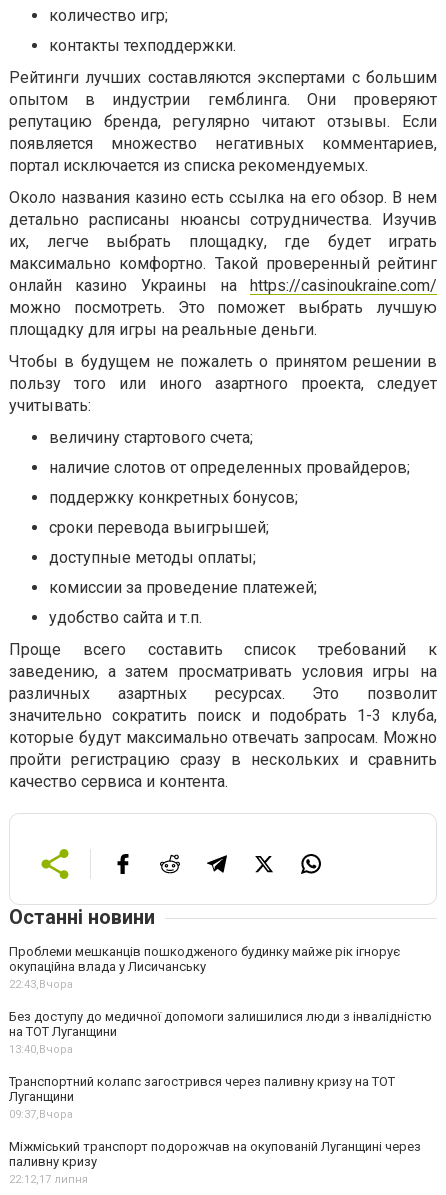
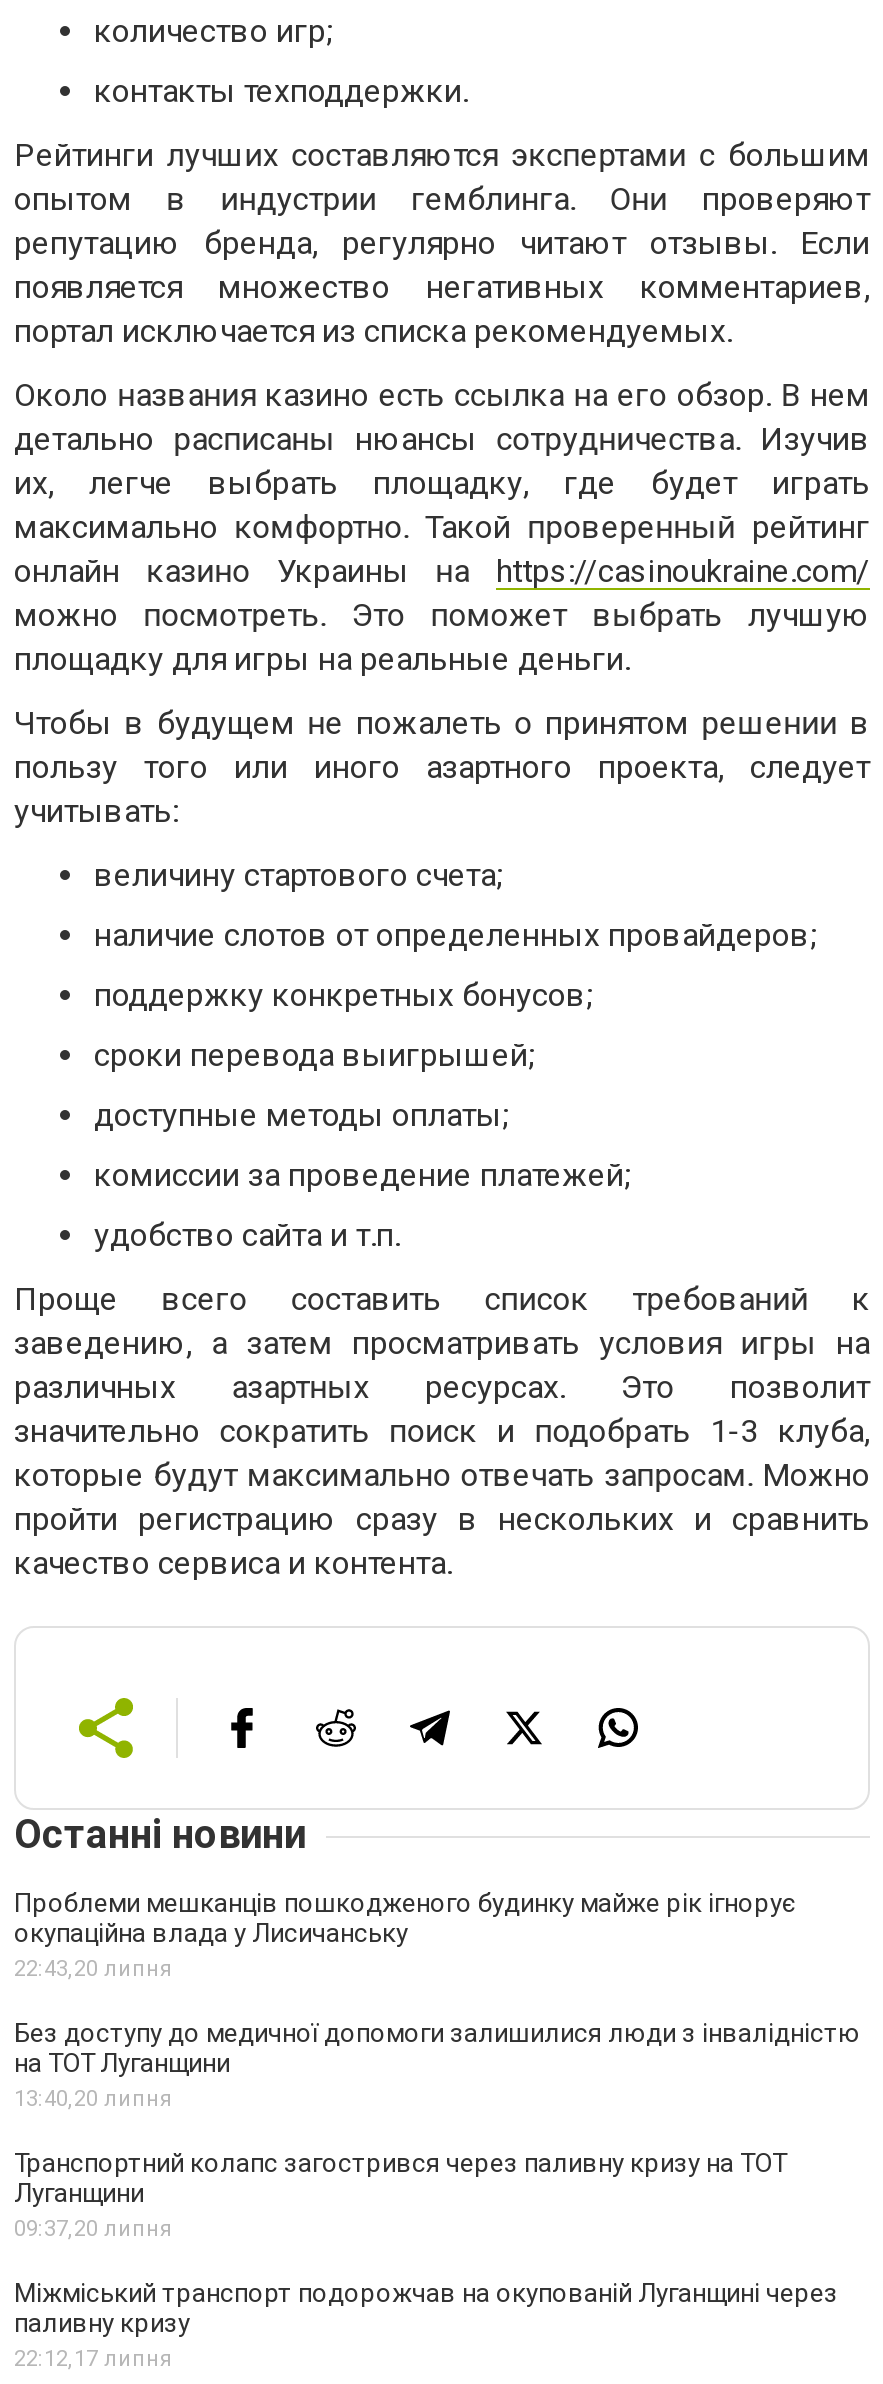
- 22:43,Вчора
+ 22:43,20 липня

- 13:40,Вчора
+ 13:40,20 липня

- 09:37,Вчора
+ 09:37,20 липня
